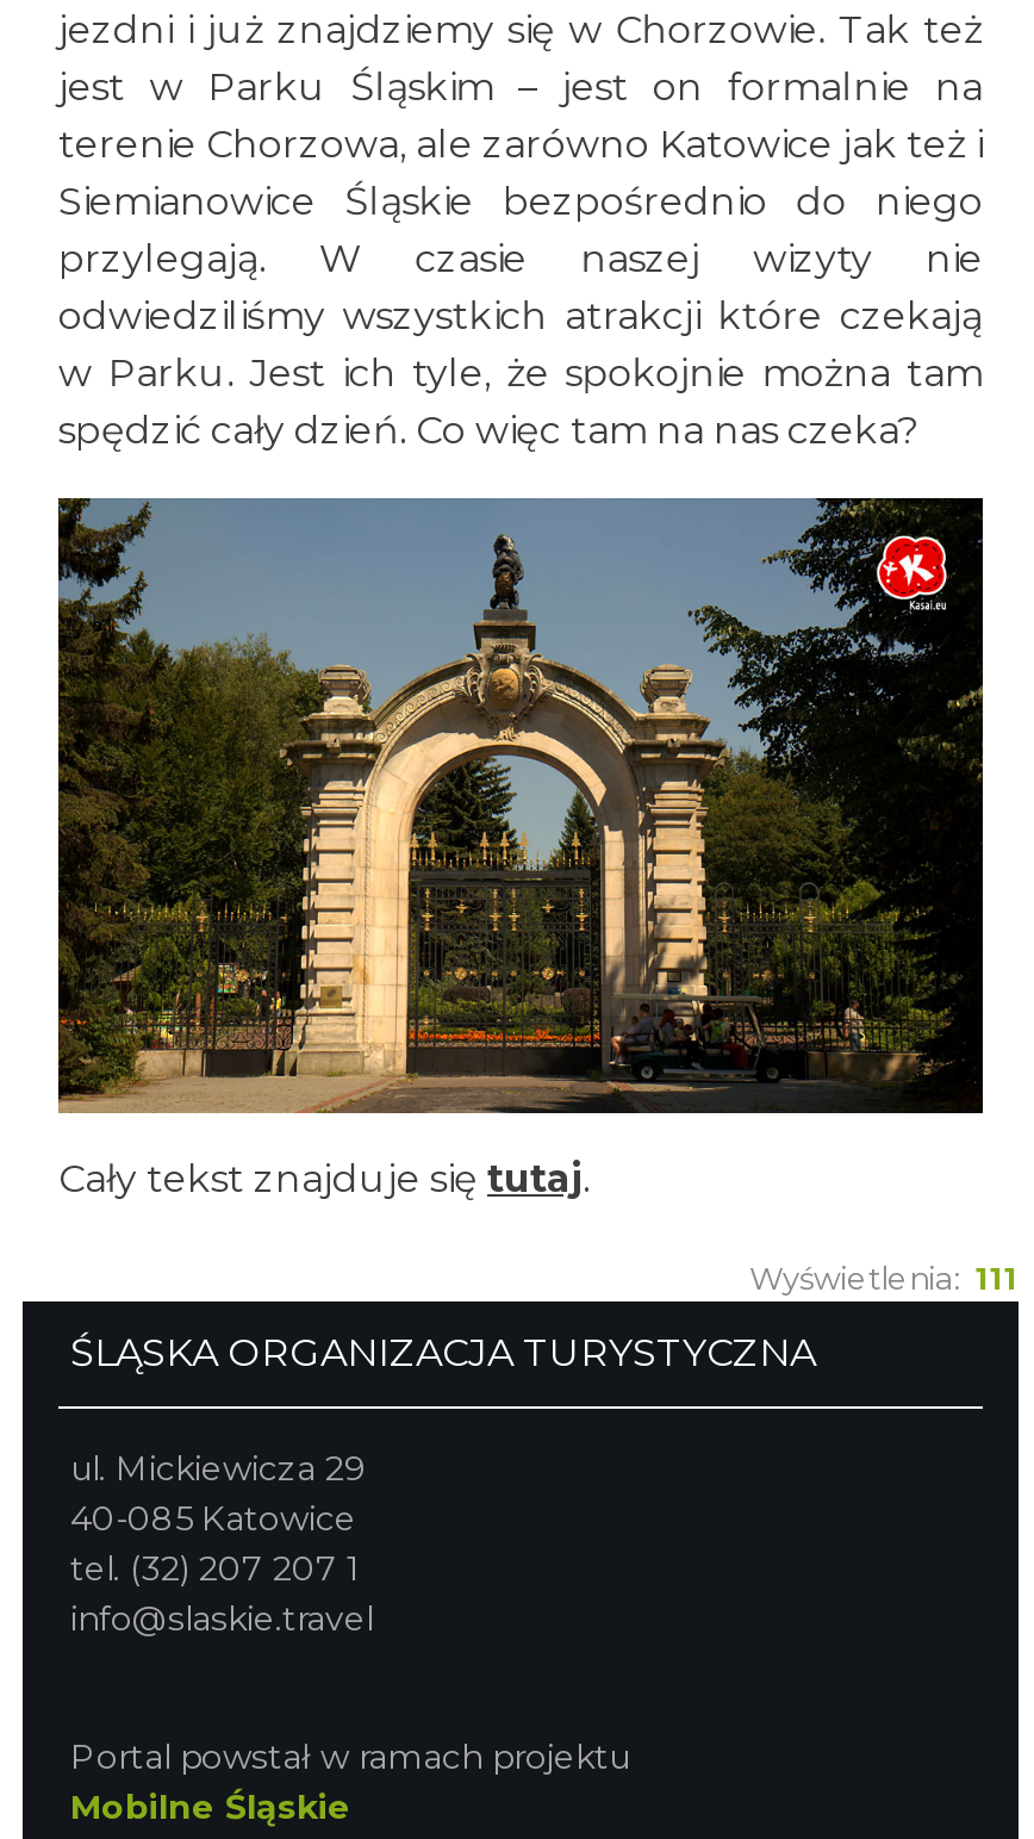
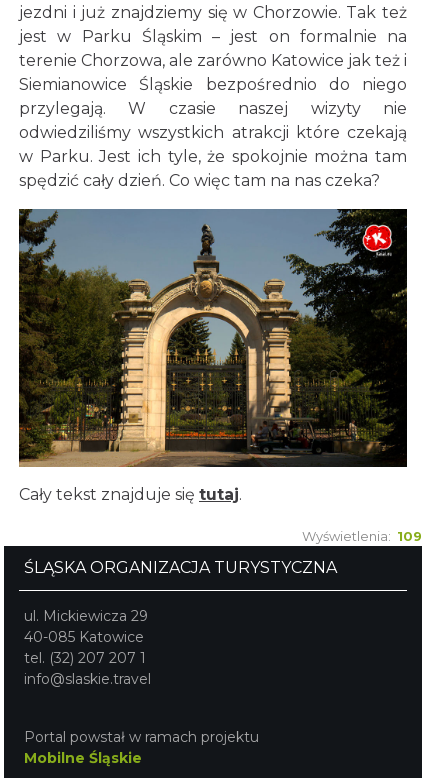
- Wyświetlenia: 111
+ Wyświetlenia: 109
